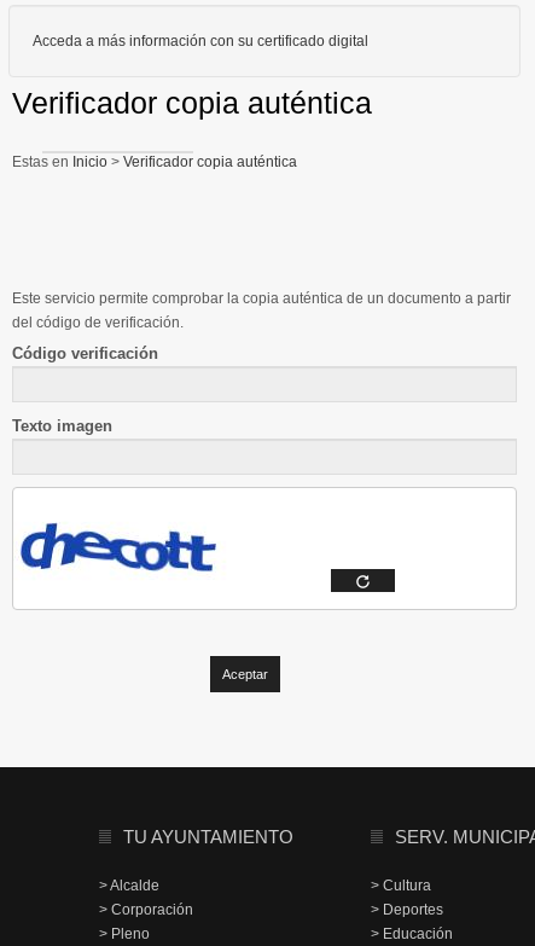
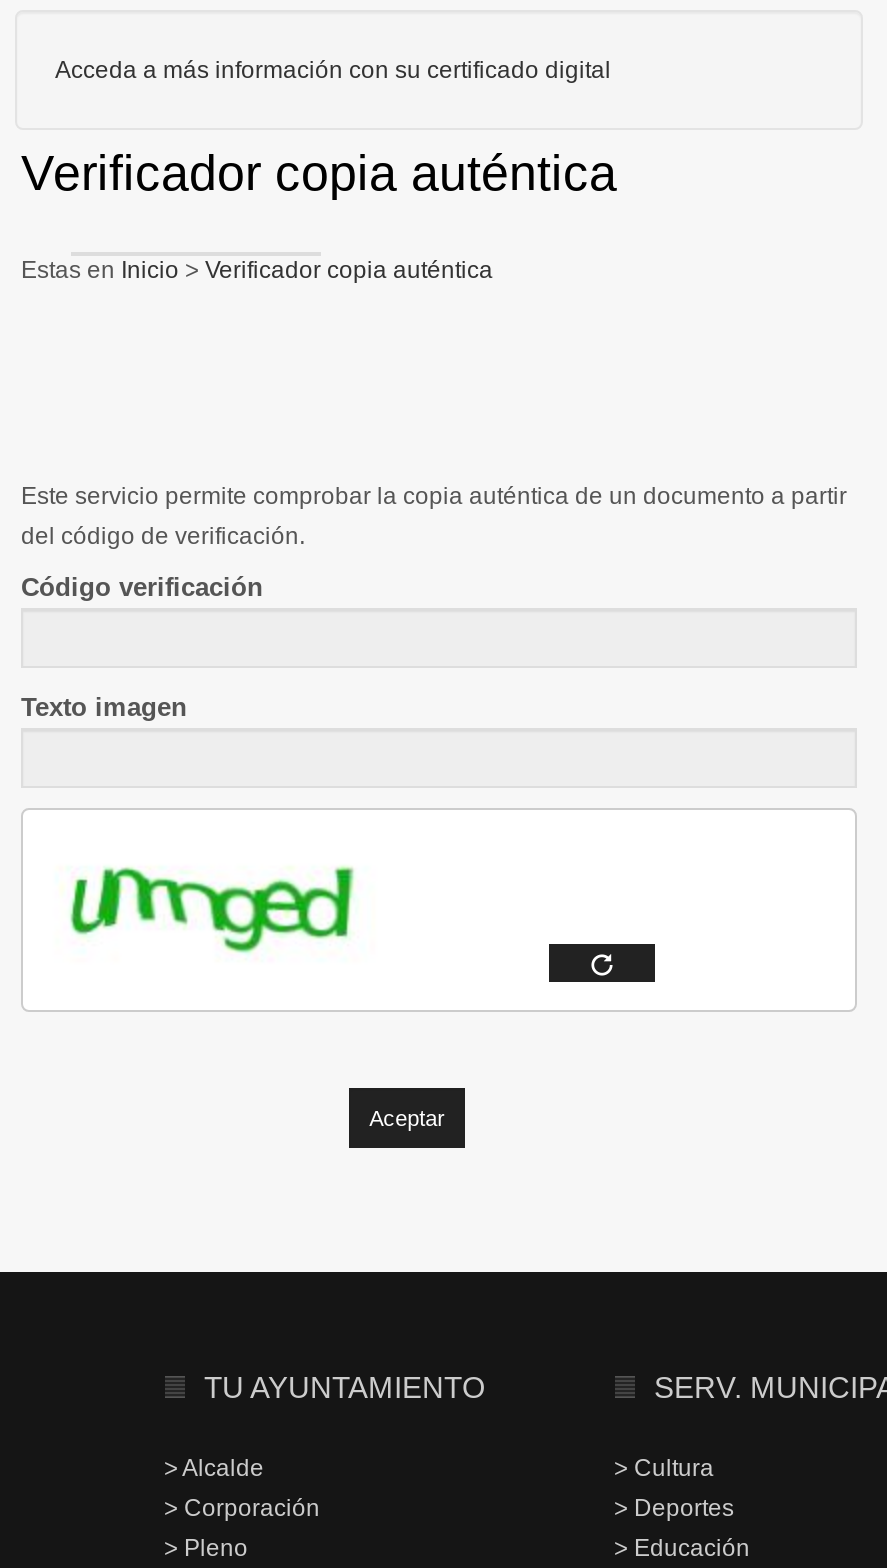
- [image]
+ [image]
